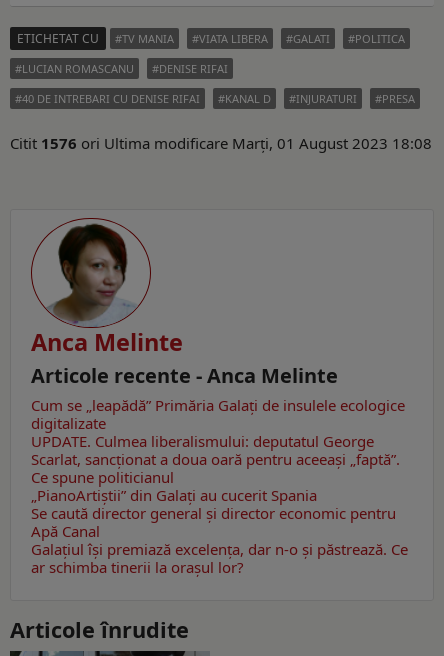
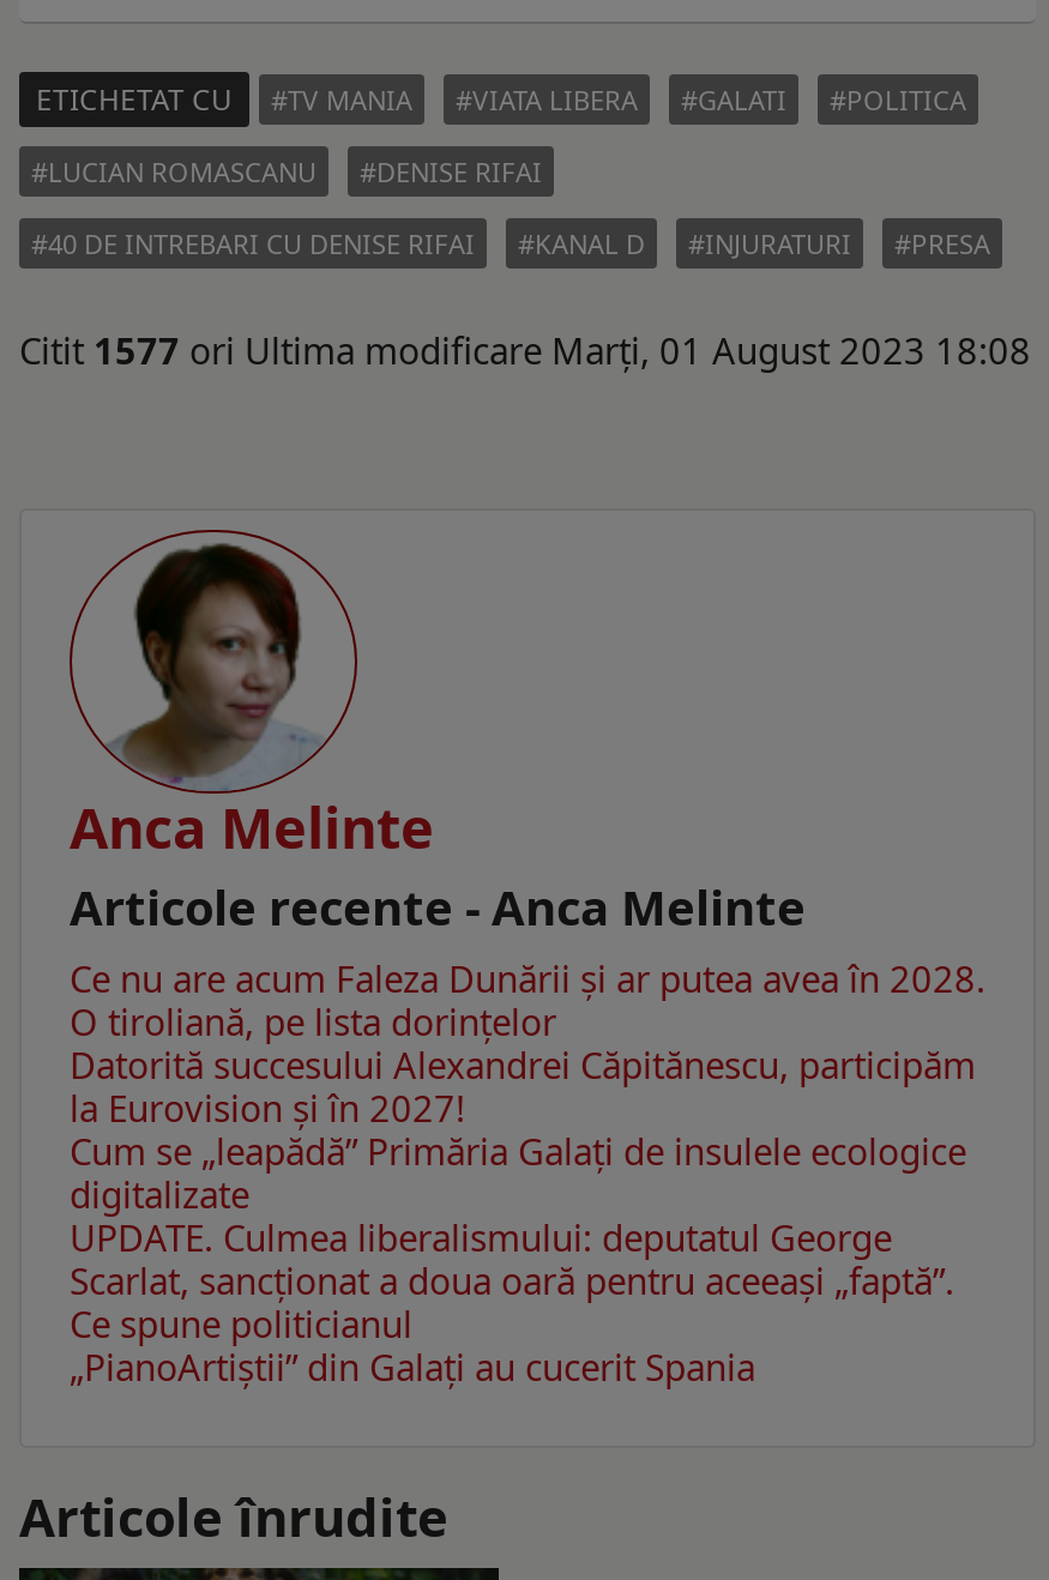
- Citit 1576 ori Ultima modificare Marți, 01 August 2023 18:08
+ Citit 1577 ori Ultima modificare Marți, 01 August 2023 18:08

+ Ce nu are acum Faleza Dunării şi ar putea avea în 2028.
+ O tiroliană, pe lista dorinţelor
+ Datorită succesului Alexandrei Căpitănescu, participăm
+ la Eurovision şi în 2027!

moved down: Cum se „leapădă” Primăria Galaţi de insulele ecologice | digitalizate | UPDATE. Culmea liberalismului: deputatul George | Scarlat, sancţionat a doua oară pentru aceeaşi „faptă”. | Ce spune politicianul | „PianoArtiștii” din Galaţi au cucerit Spania

- Se caută director general şi director economic pentru
- Apă Canal
- Galaţiul îşi premiază excelenţa, dar n-o şi păstrează. Ce
- ar schimba tinerii la oraşul lor?
